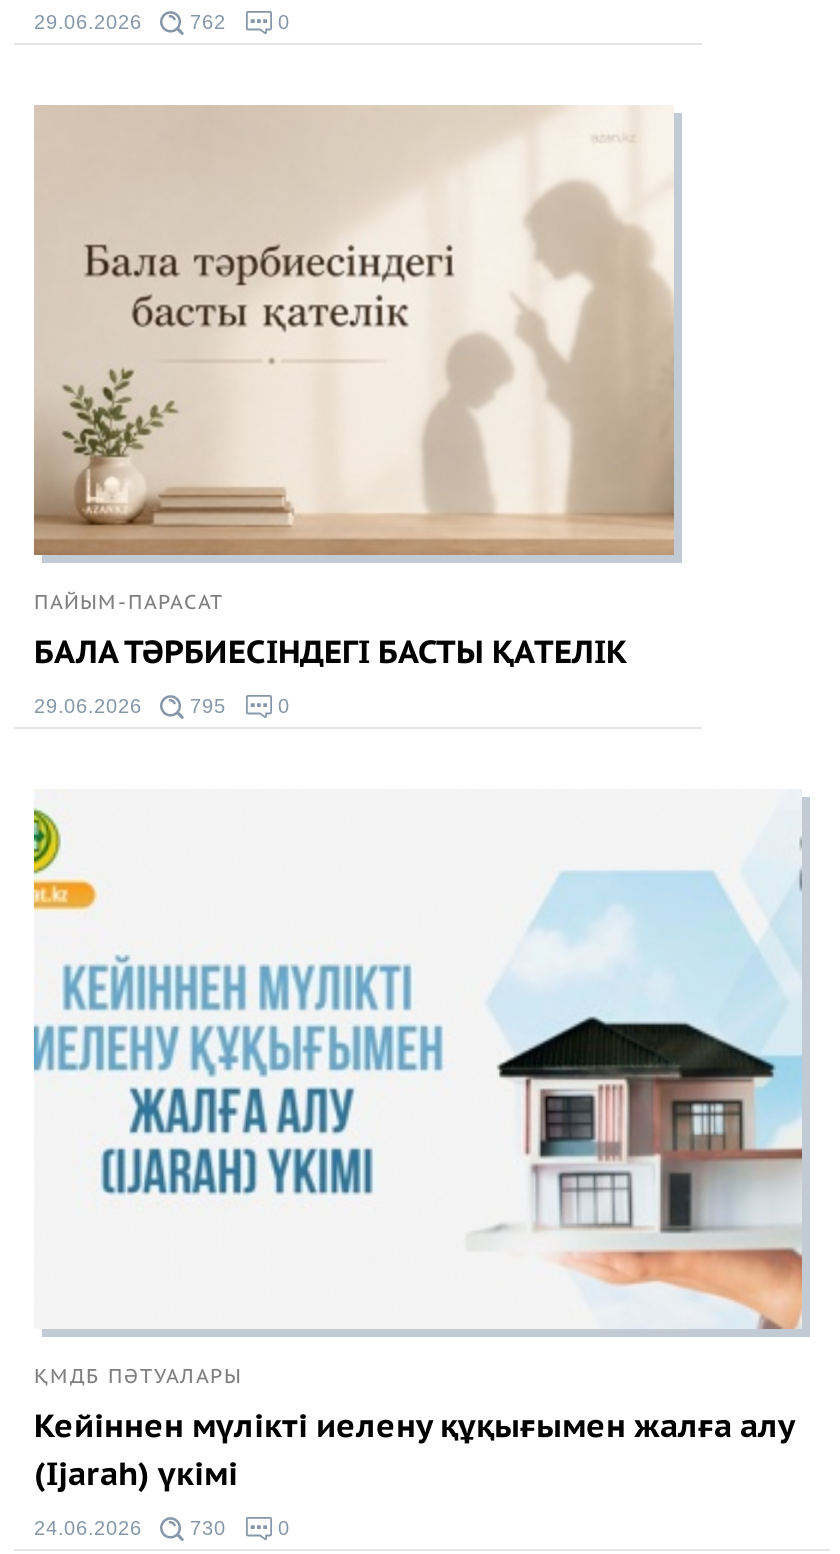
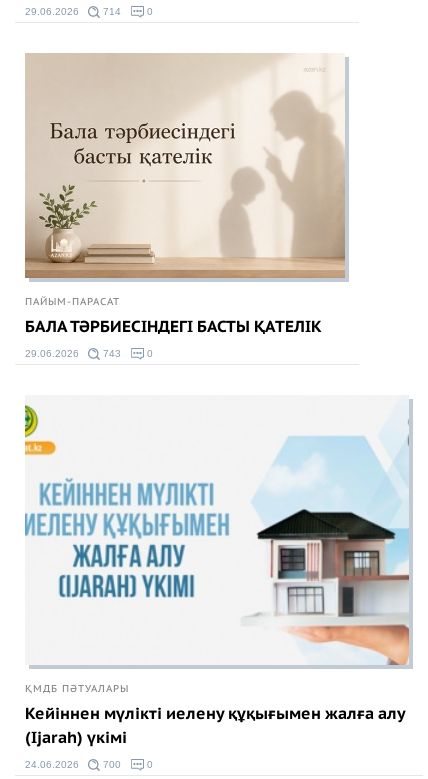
- 29.06.2026 762
+ 29.06.2026 714

- 29.06.2026 795
+ 29.06.2026 743

- 24.06.2026 730
+ 24.06.2026 700
